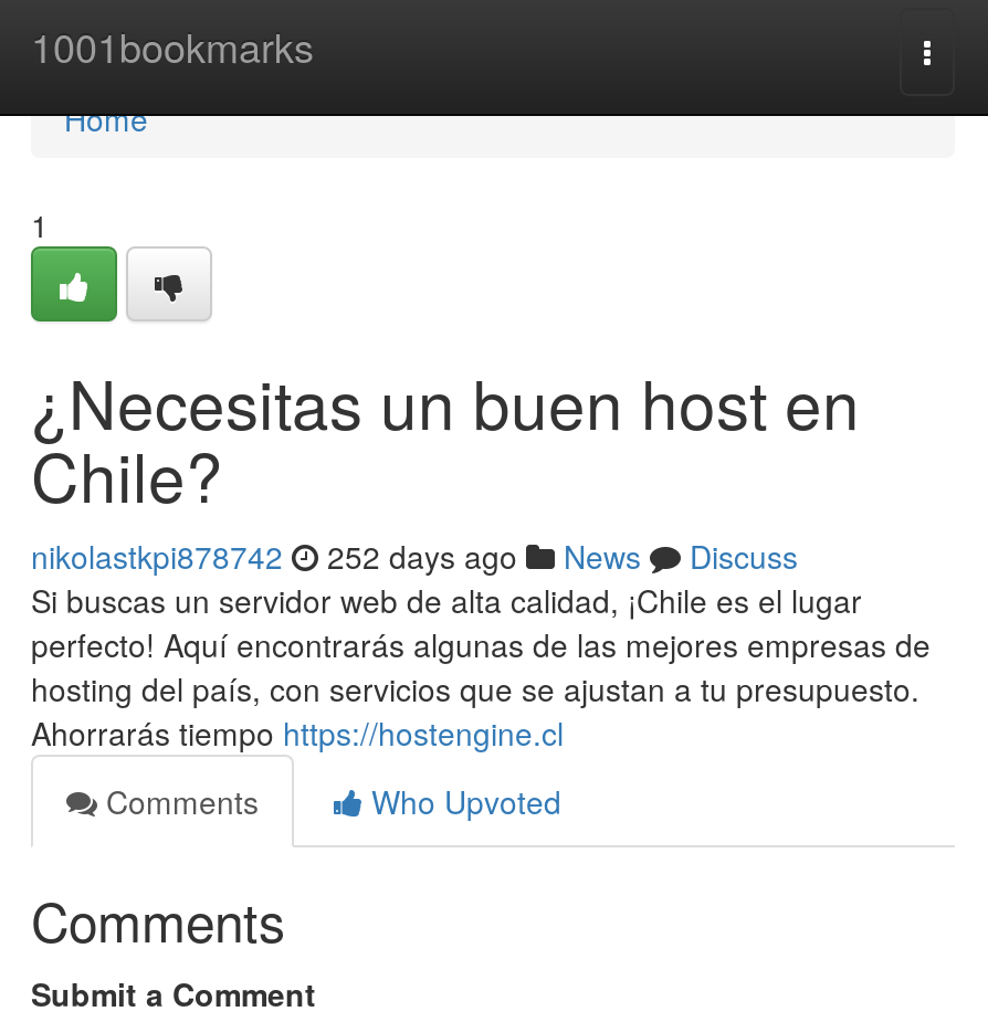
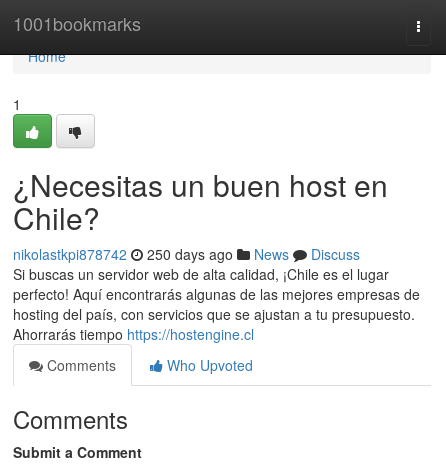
- nikolastkpi878742 252 days ago News Discuss
+ nikolastkpi878742 250 days ago News Discuss
